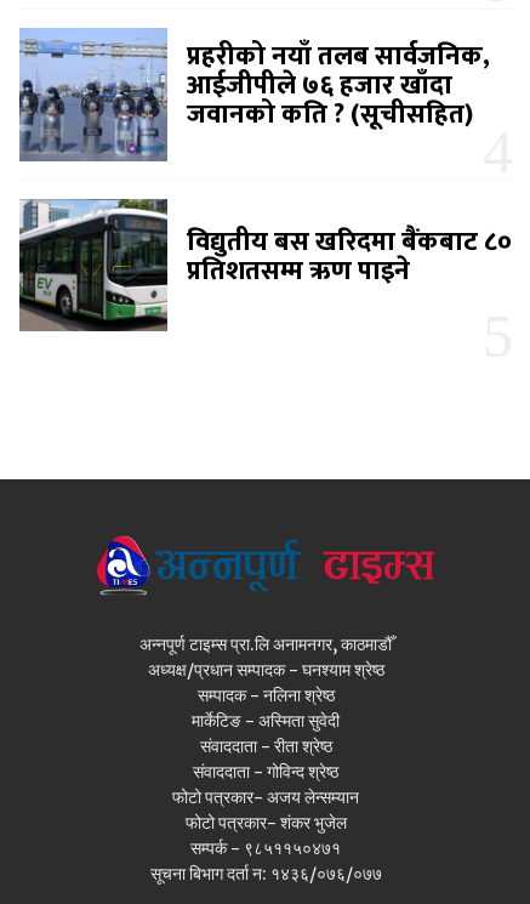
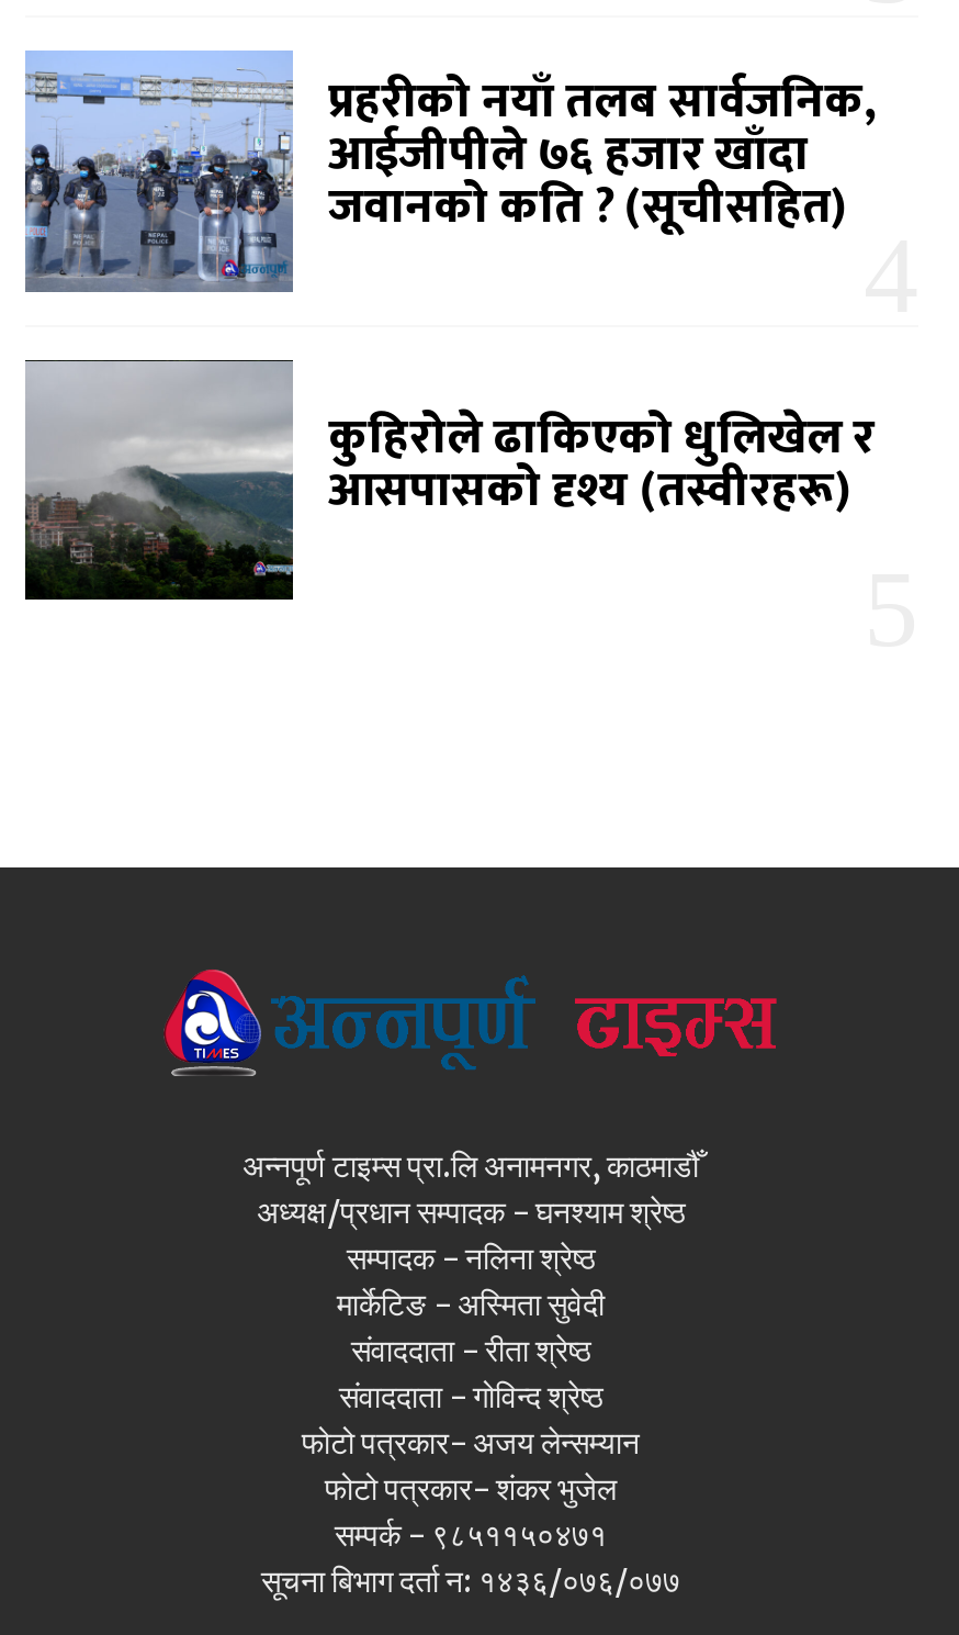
- [image]
- विद्युतीय बस खरिदमा बैंकबाट ८०
- प्रतिशतसम्म ऋण पाइने
+ [image]
+ कुहिरोले ढाकिएको धुलिखेल र
+ आसपासको दृश्य (तस्वीरहरू)
